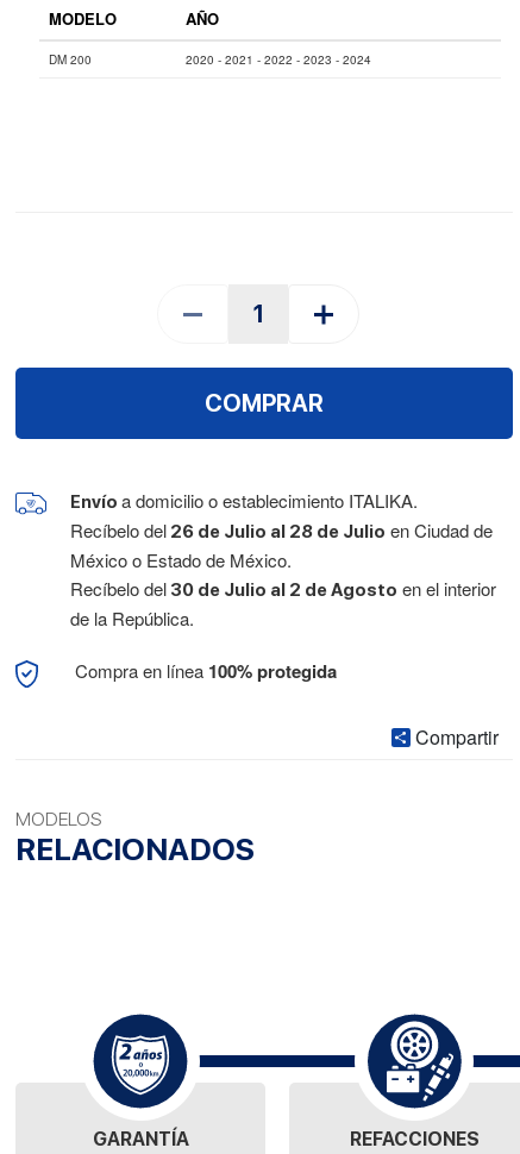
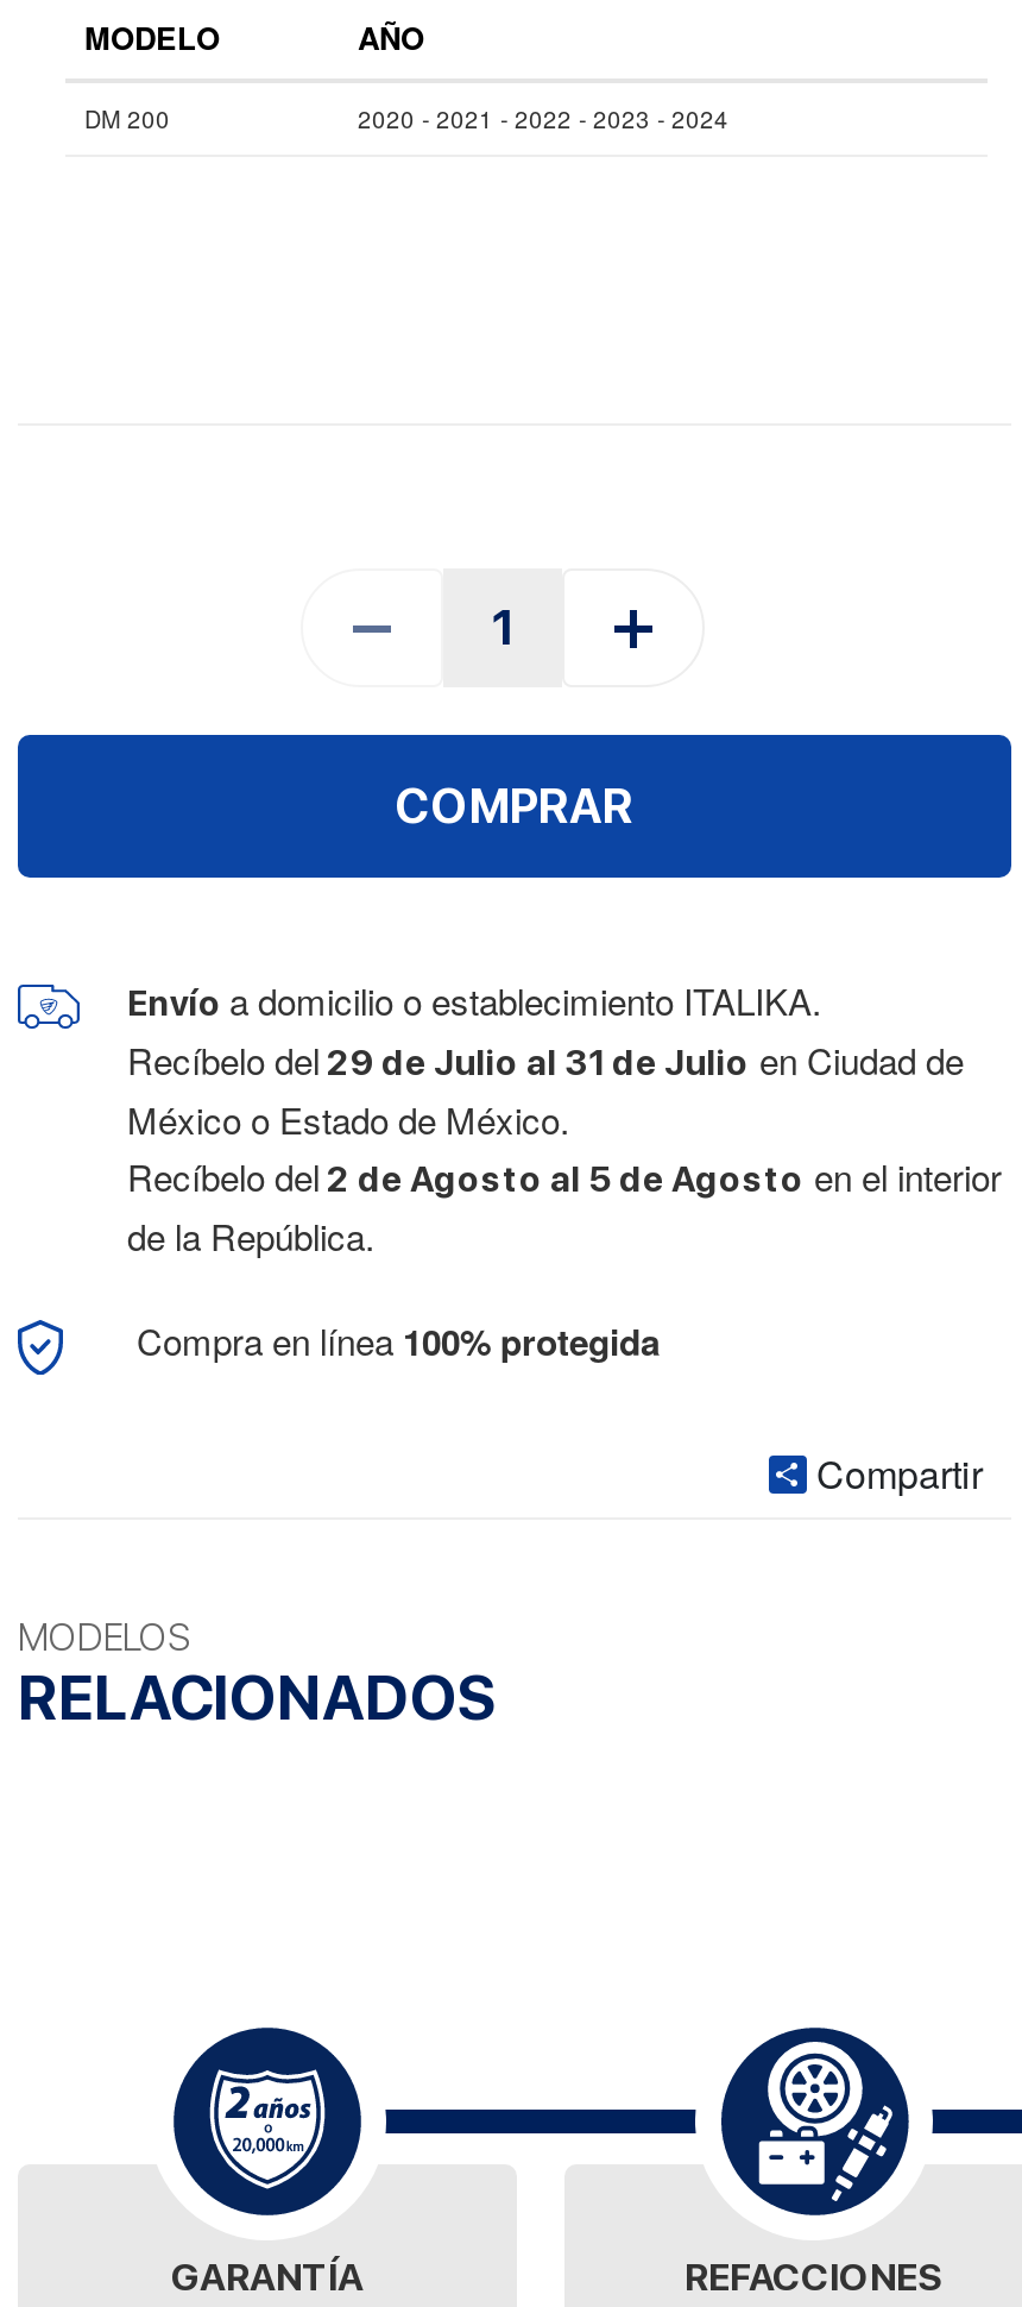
- Recíbelo del 26 de Julio al 28 de Julio en Ciudad de
+ Recíbelo del 29 de Julio al 31 de Julio en Ciudad de

- Recíbelo del 30 de Julio al 2 de Agosto en el interior
+ Recíbelo del 2 de Agosto al 5 de Agosto en el interior
